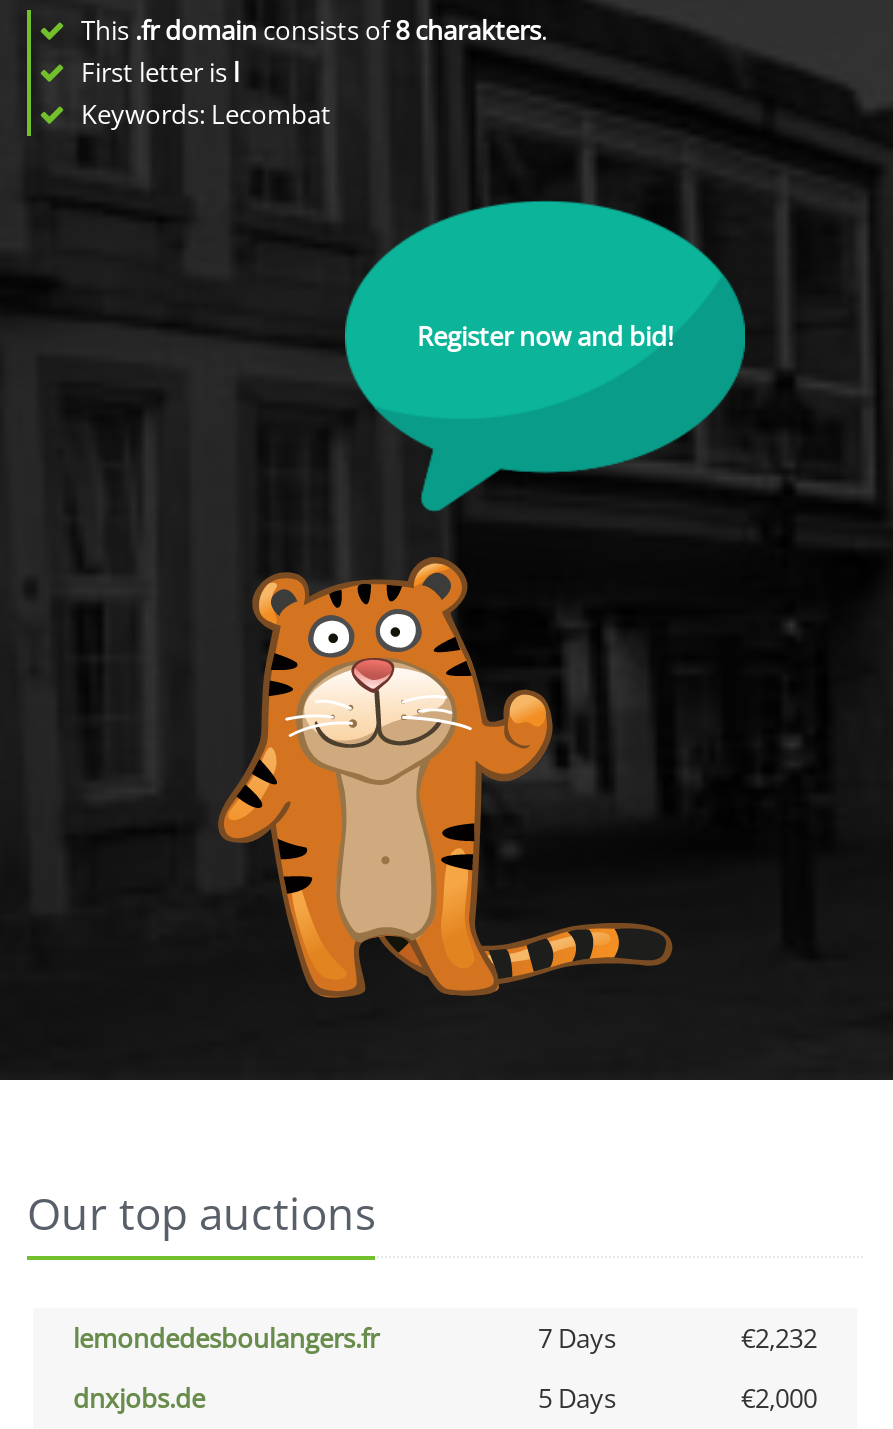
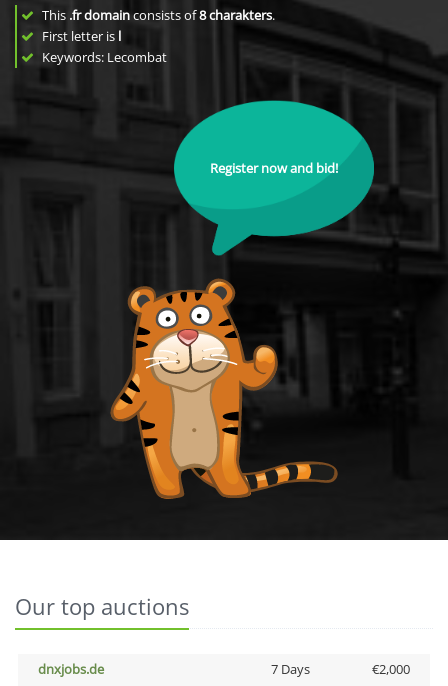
- lemondedesboulangers.fr
- 7 Days
- €2,232

- 5 Days
+ 7 Days
